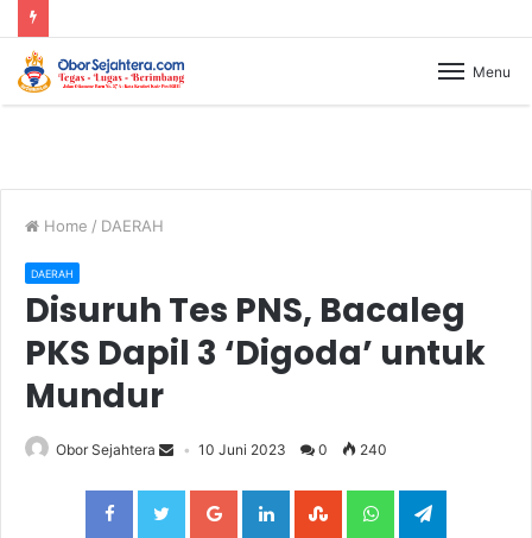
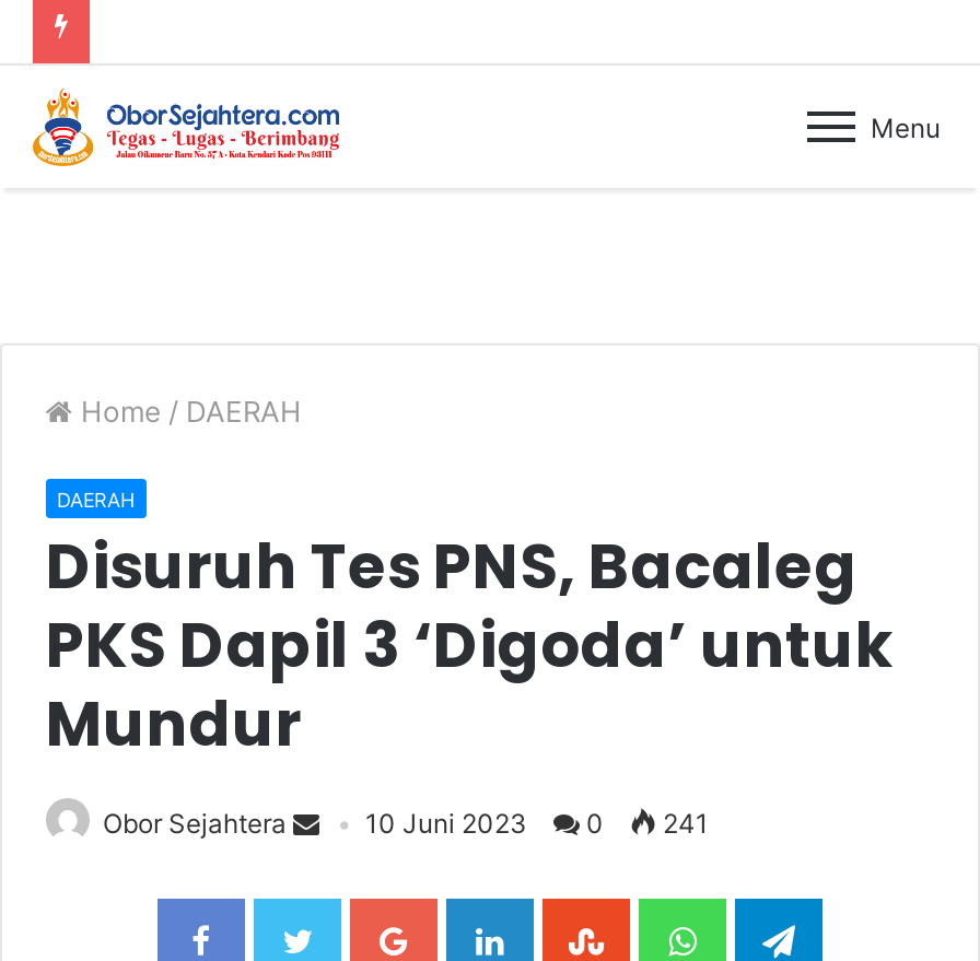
- 10 Juni 2023 0 240
+ 10 Juni 2023 0 241
